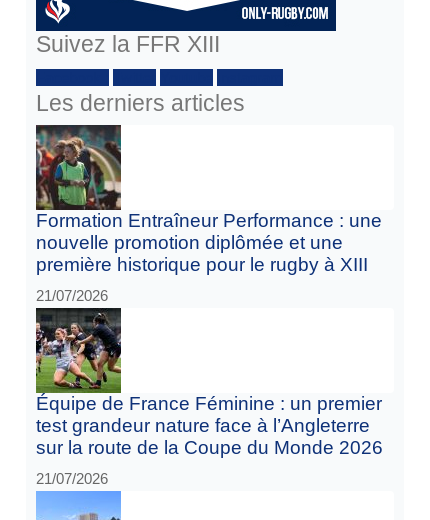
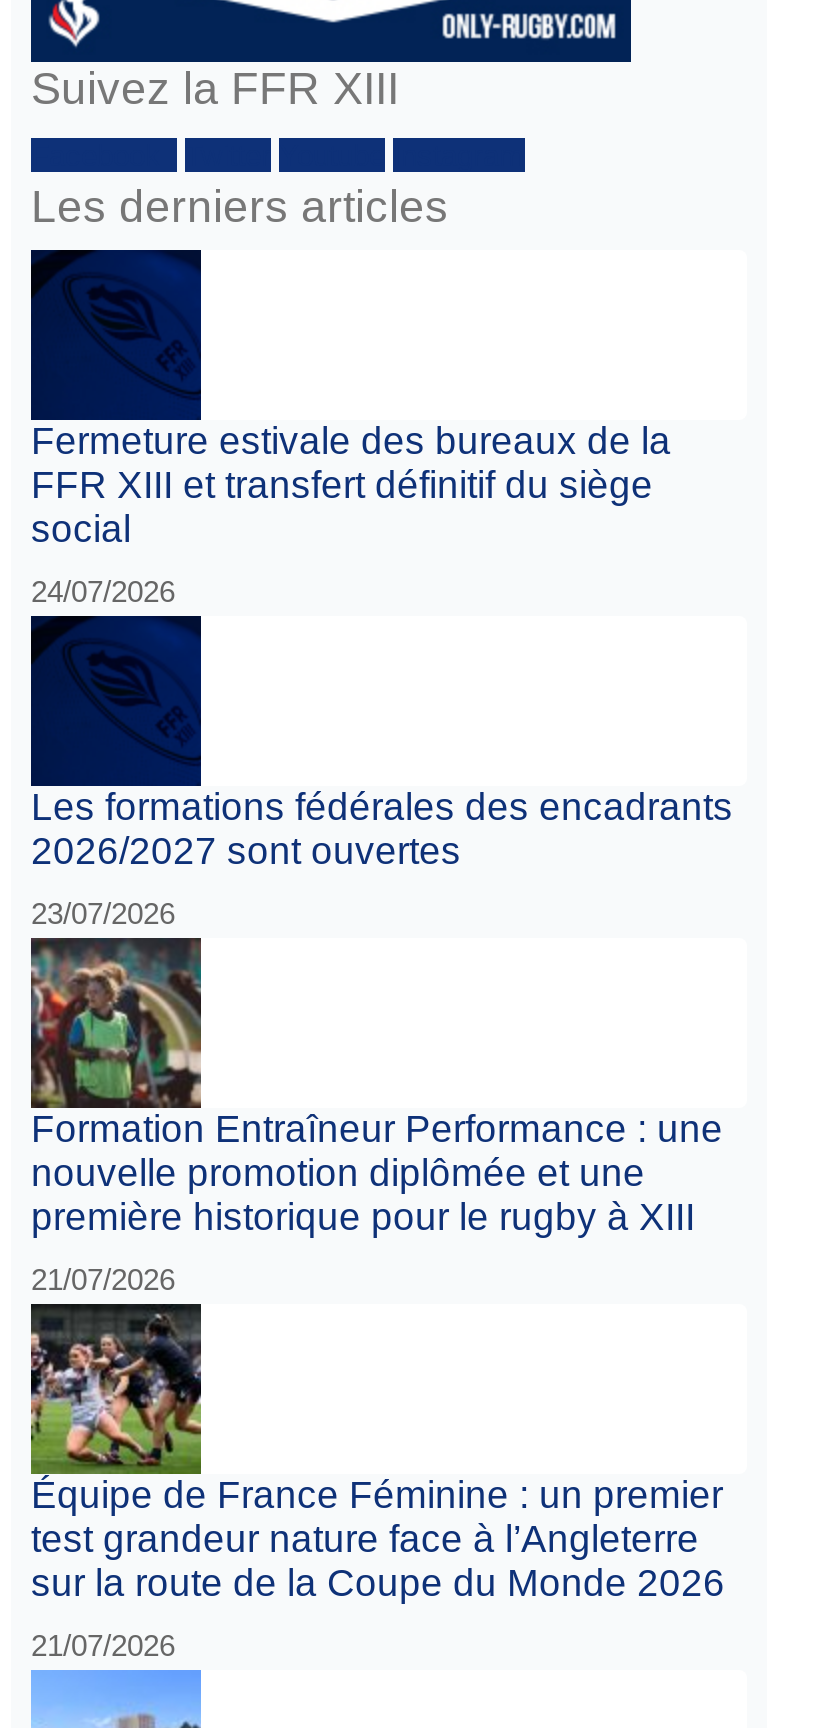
+ [image]
+ Les formations fédérales des encadrants
+ 2026/2027 sont ouvertes
+ 23/07/2026

+ [image]
+ Fermeture estivale des bureaux de la
+ FFR XIII et transfert définitif du siège
+ social
+ 24/07/2026
